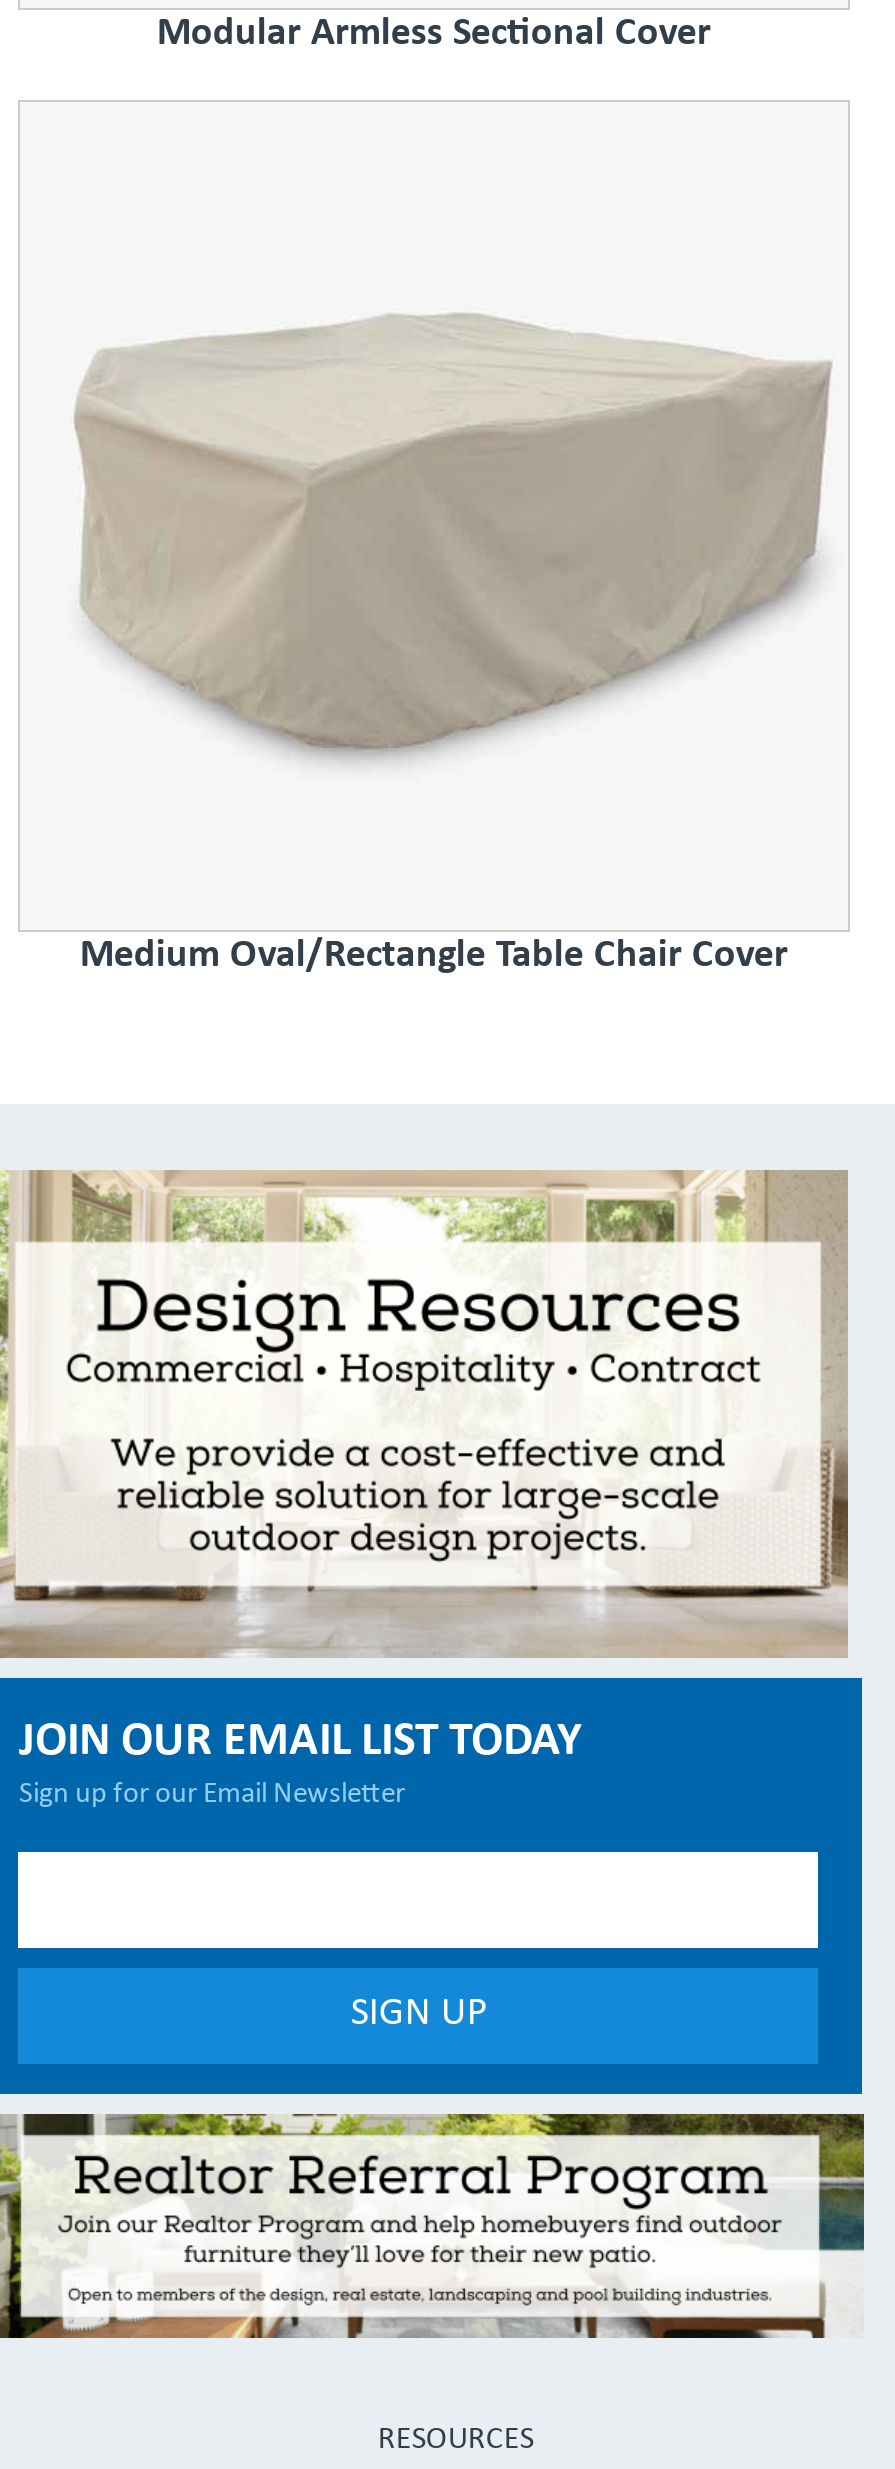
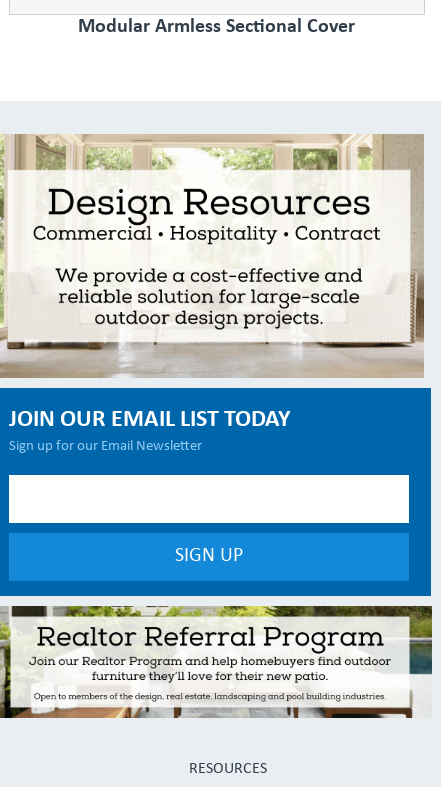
- [image]

- Medium Oval/Rectangle Table Chair Cover
